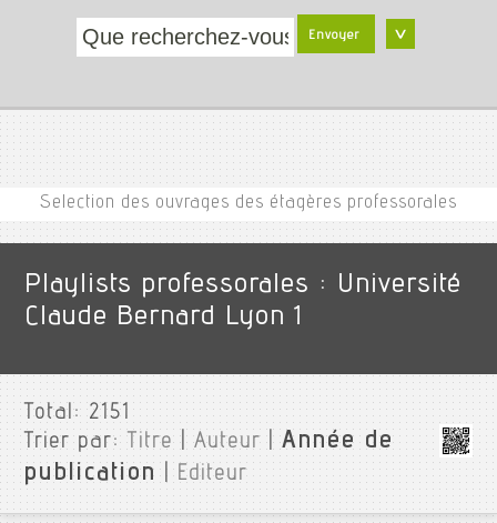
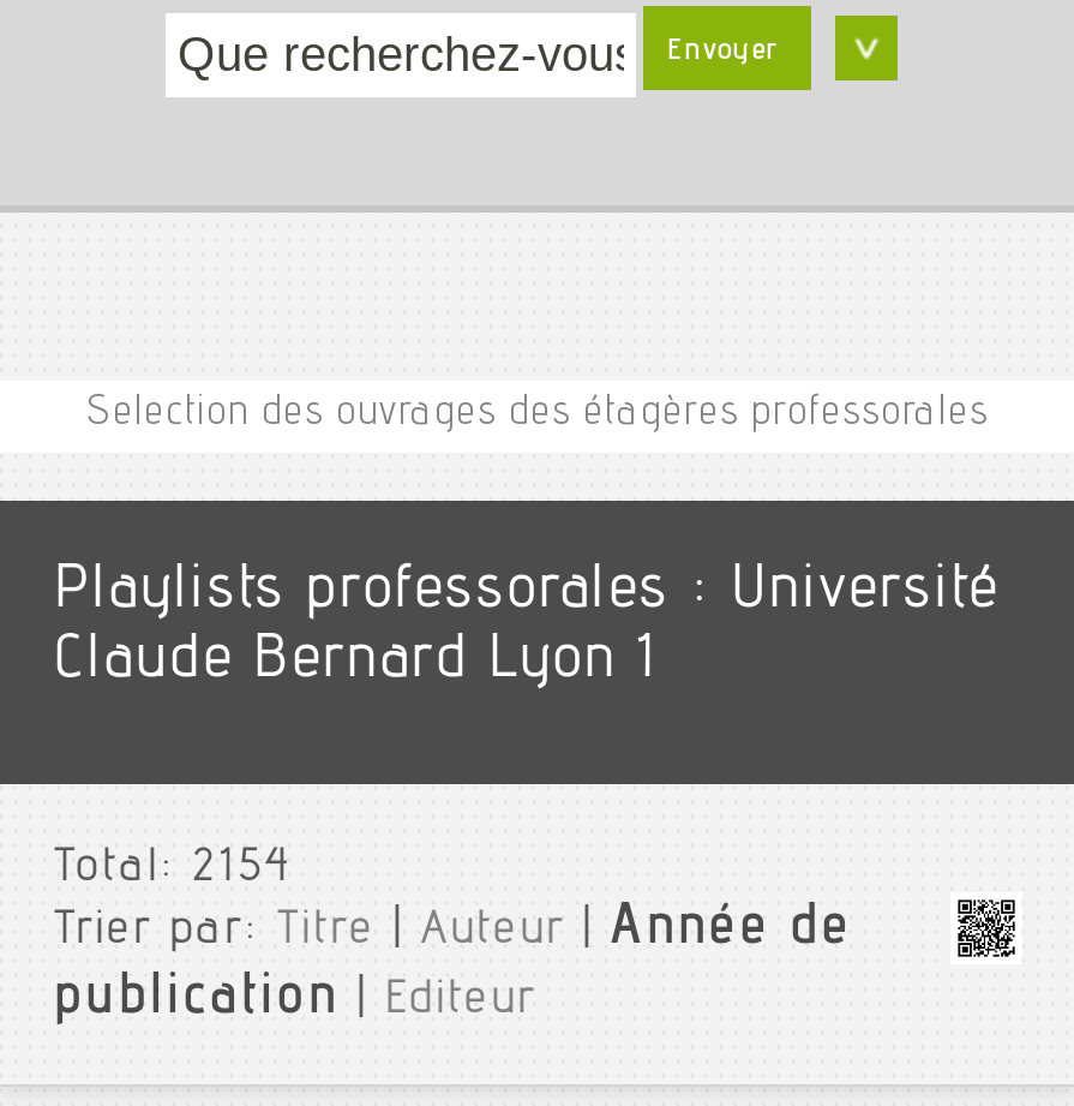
- Total: 2151
+ Total: 2154
